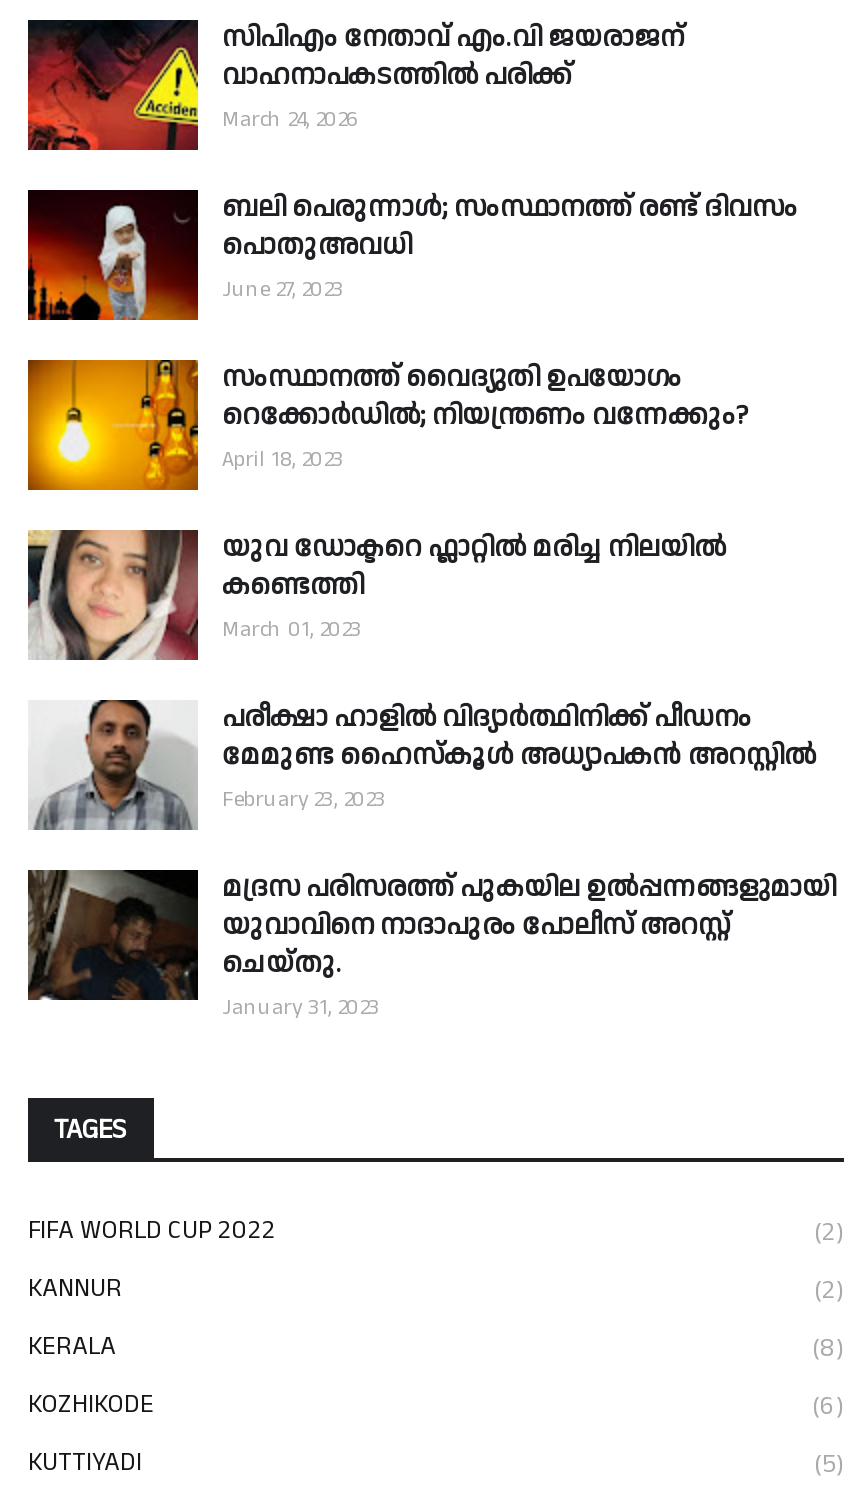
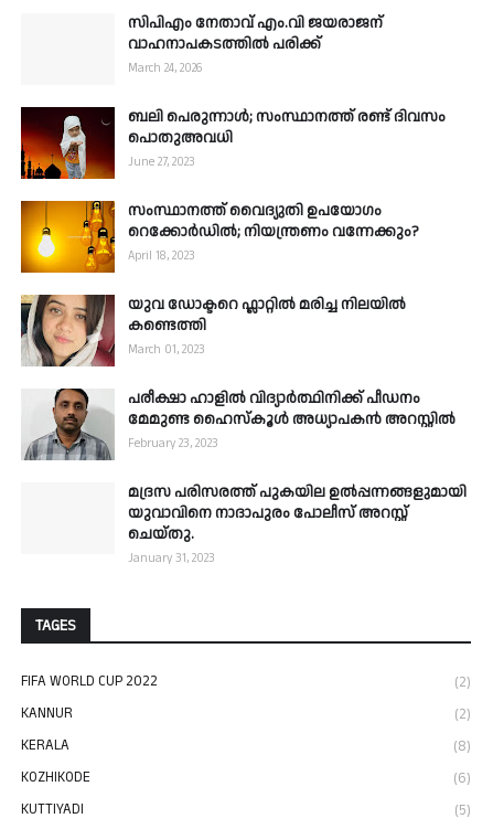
- [image]

- [image]
